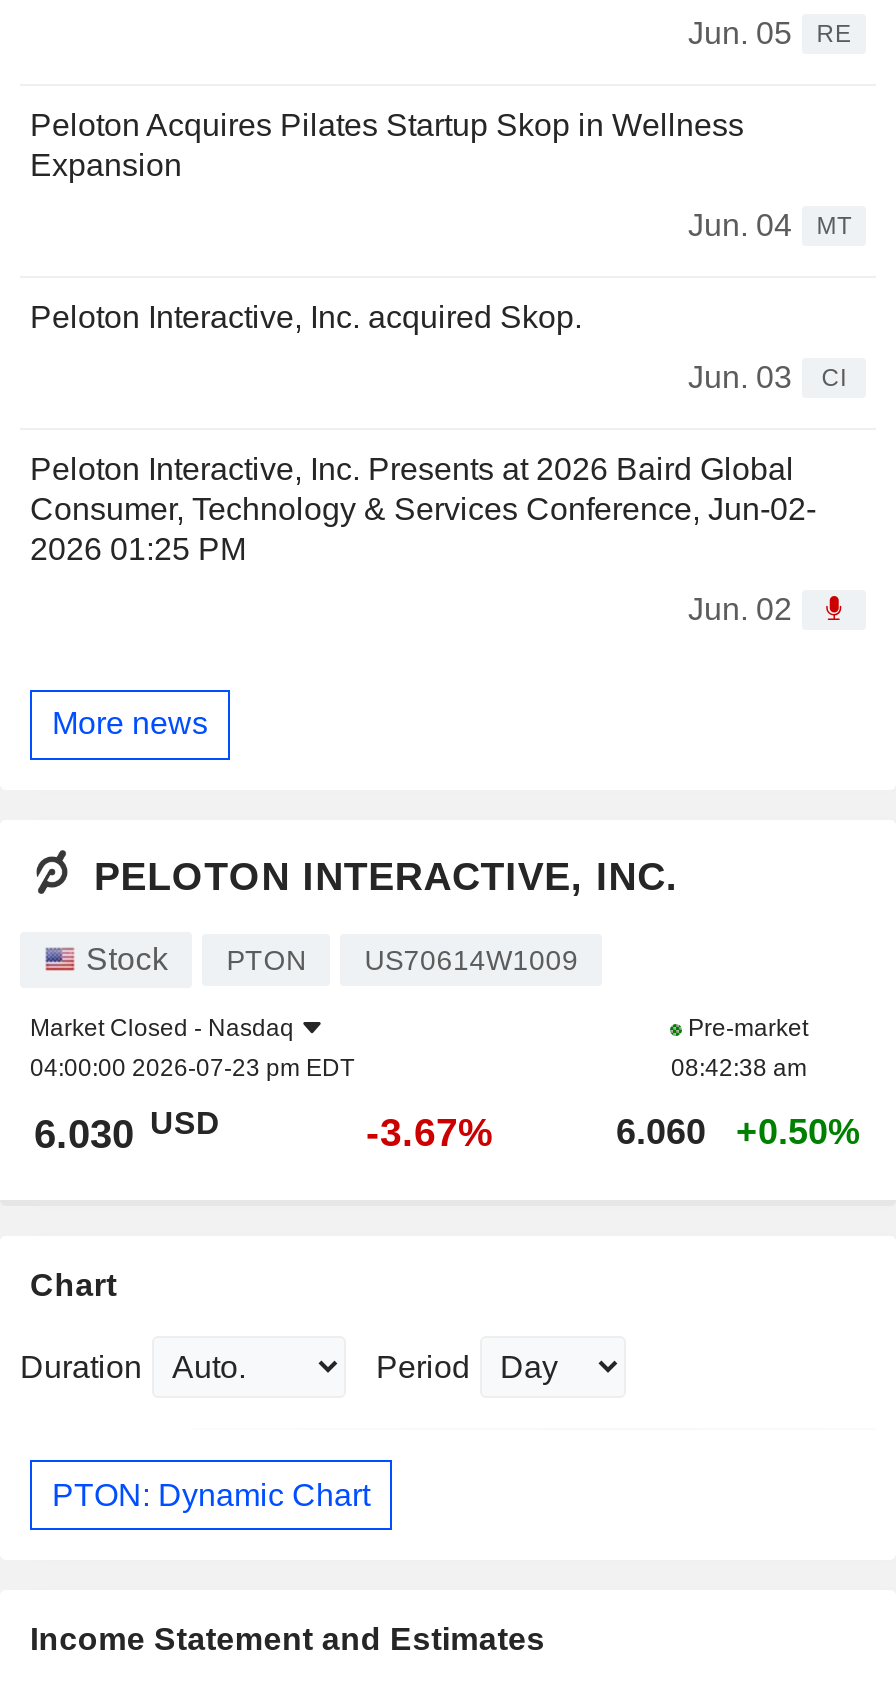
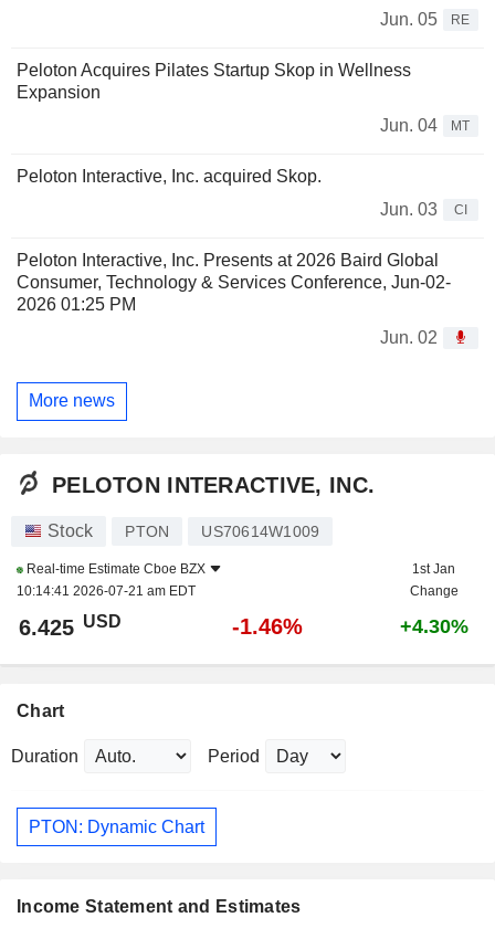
- Market Closed - Nasdaq
- 04:00:00 2026-07-23 pm EDT
+ Real-time Estimate Cboe BZX
+ 10:14:41 2026-07-21 am EDT

- Pre-market
- 08:42:38 am
+ 1st Jan
+ Change

- 6.030 USD
- -3.67%
- 6.060
- +0.50%
+ 6.425 USD
+ -1.46%
+ +4.30%
